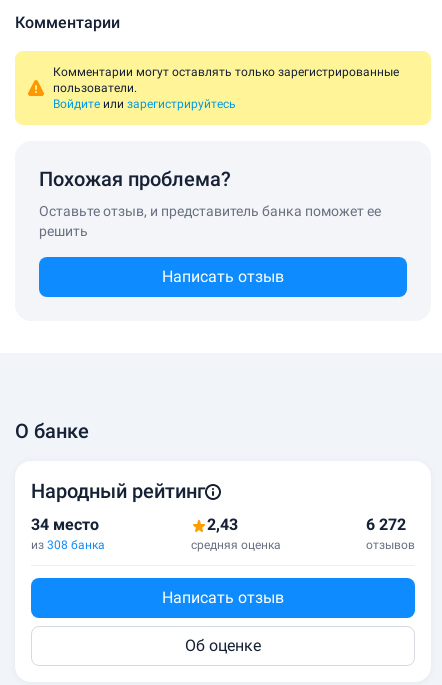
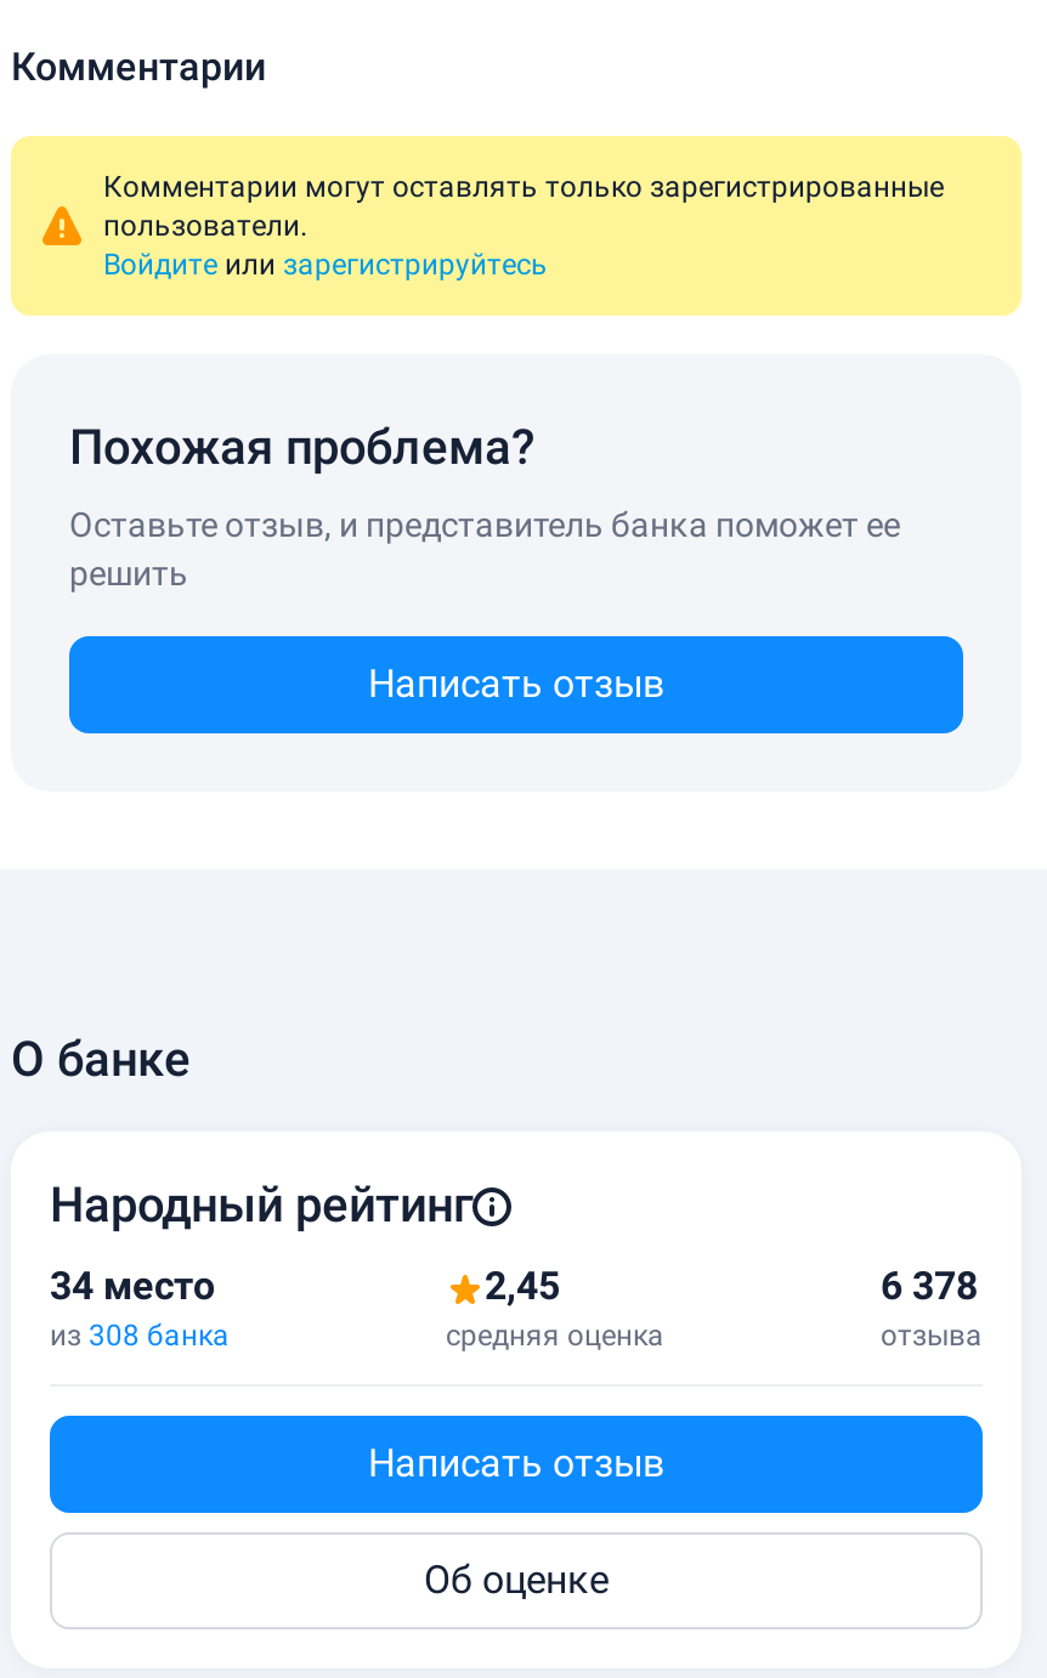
- 2,43
+ 2,45

- 6 272
- отзывов
+ 6 378
+ отзыва
